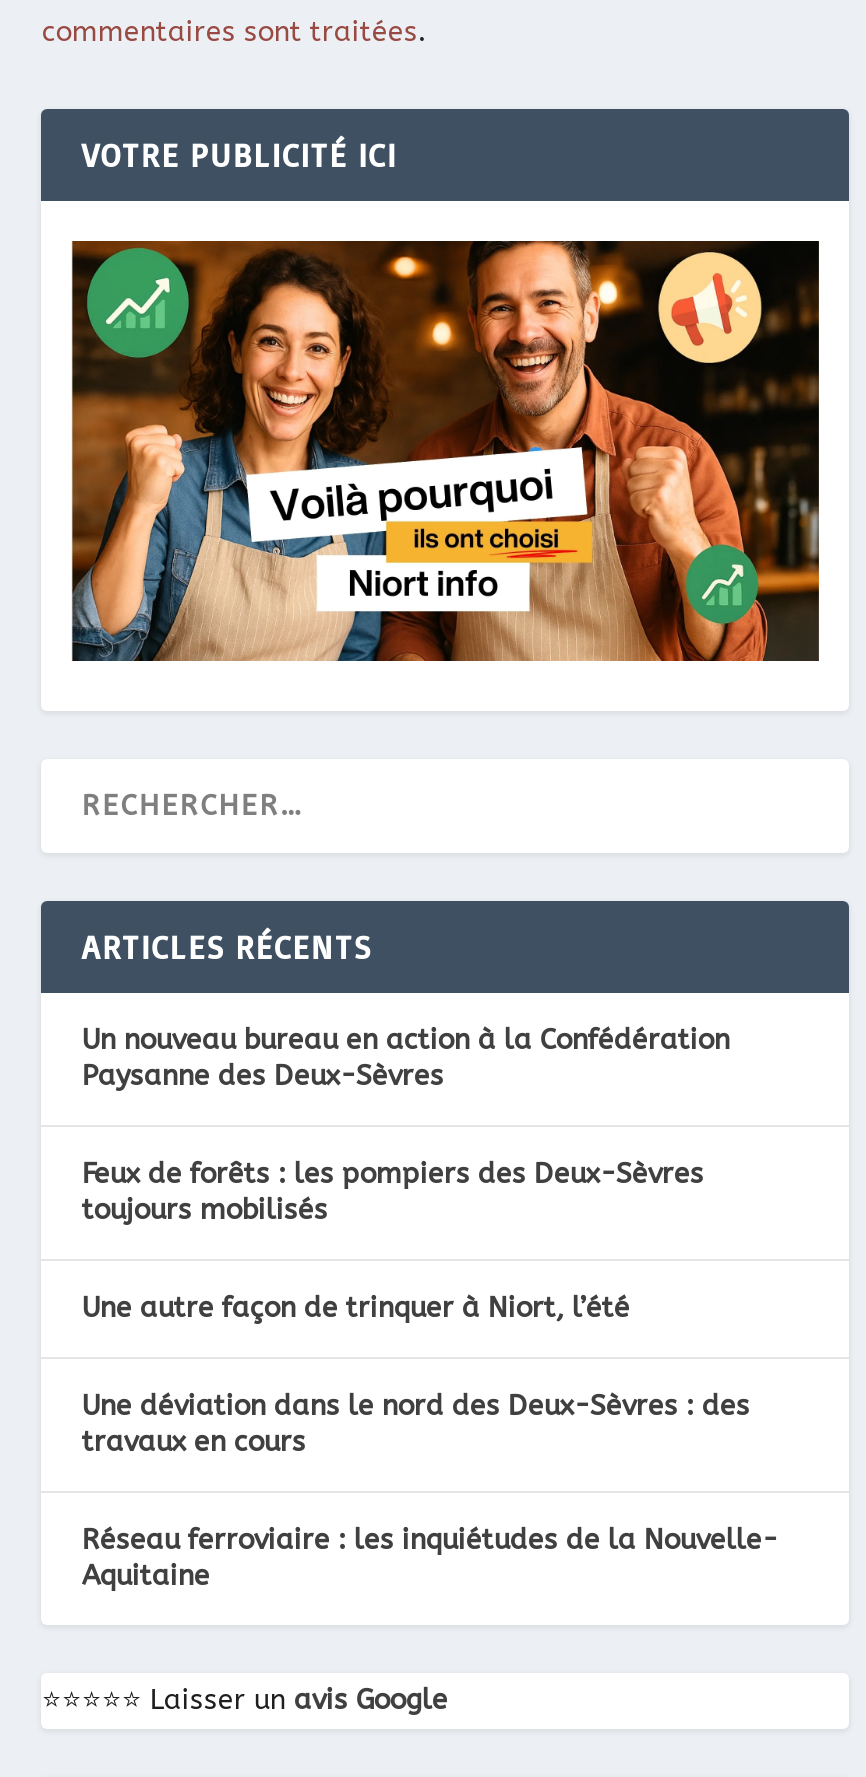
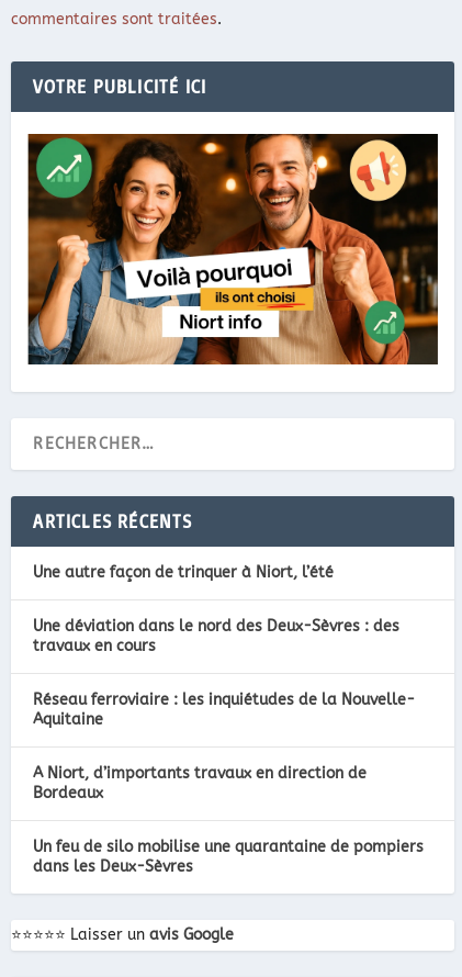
- Un nouveau bureau en action à la Confédération
- Paysanne des Deux-Sèvres
- Feux de forêts : les pompiers des Deux-Sèvres
- toujours mobilisés

moved up: Une autre façon de trinquer à Niort, l’été | Une déviation dans le nord des Deux-Sèvres : des | travaux en cours | Réseau ferroviaire : les inquiétudes de la Nouvelle- | Aquitaine

+ A Niort, d’importants travaux en direction de
+ Bordeaux
+ Un feu de silo mobilise une quarantaine de pompiers
+ dans les Deux-Sèvres
